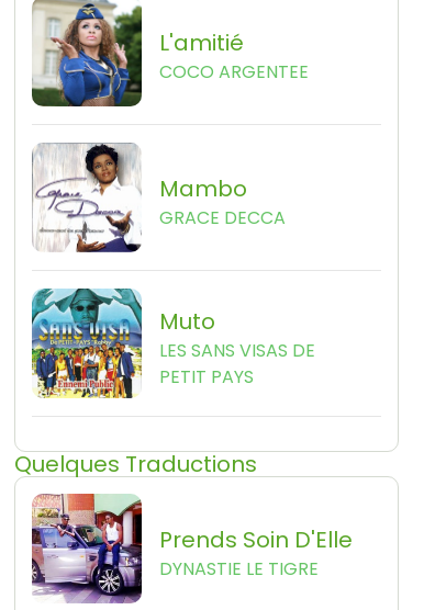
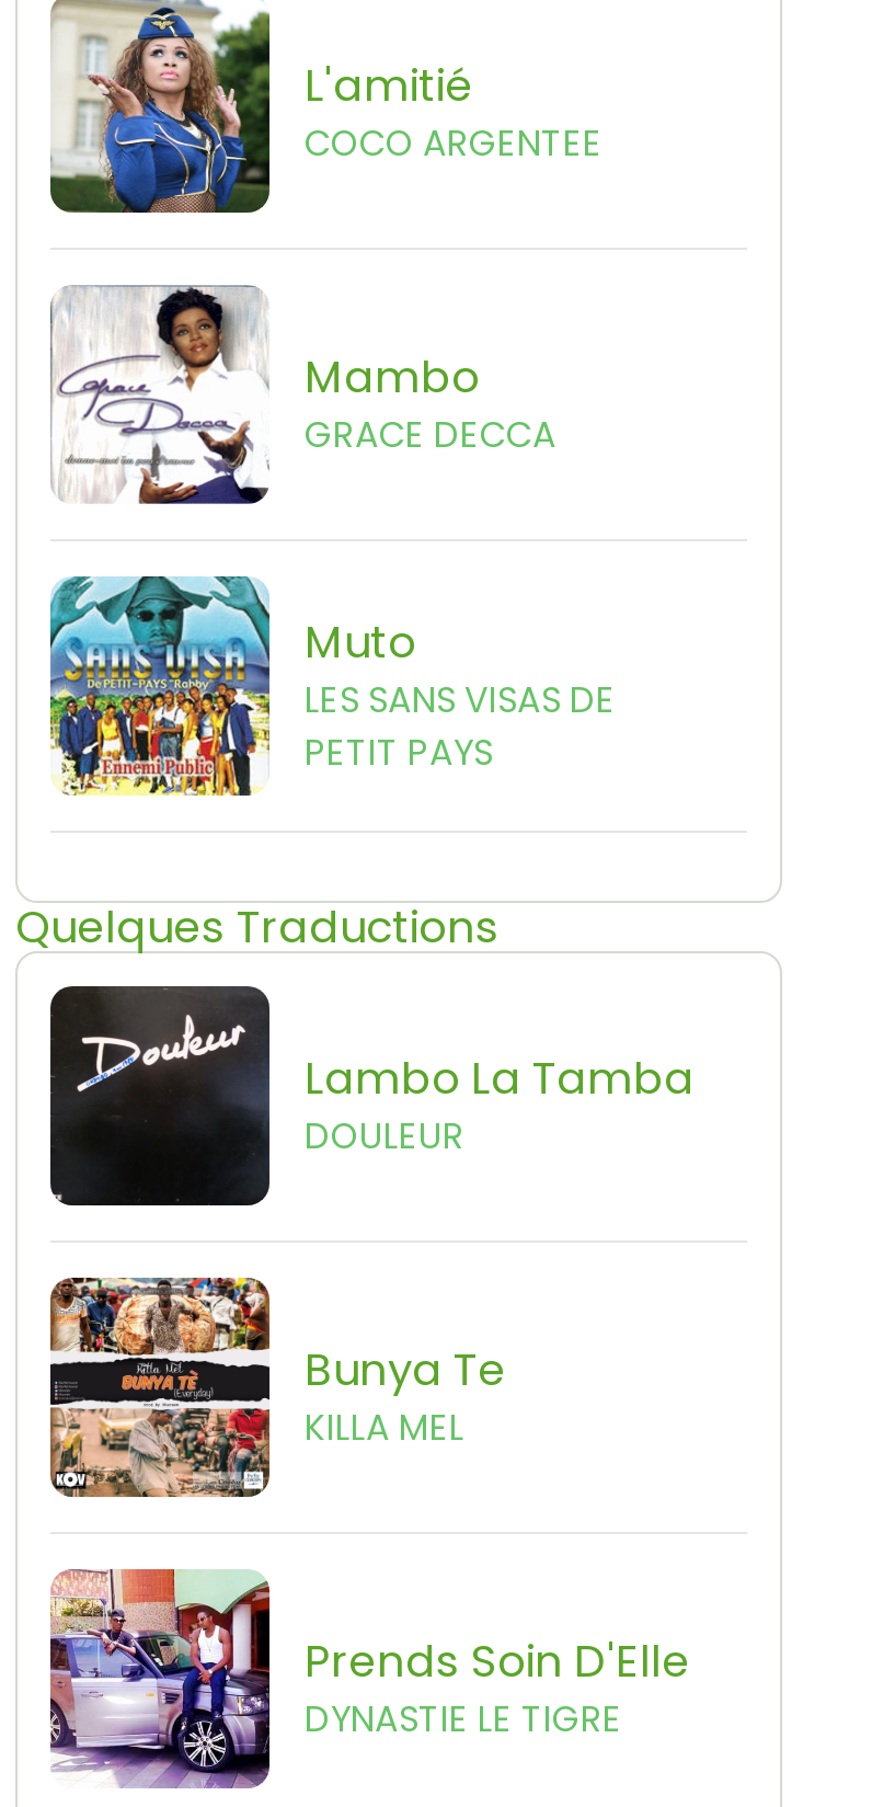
+ [image]
+ Lambo La Tamba
+ DOULEUR

+ [image]
+ Bunya Te
+ KILLA MEL
